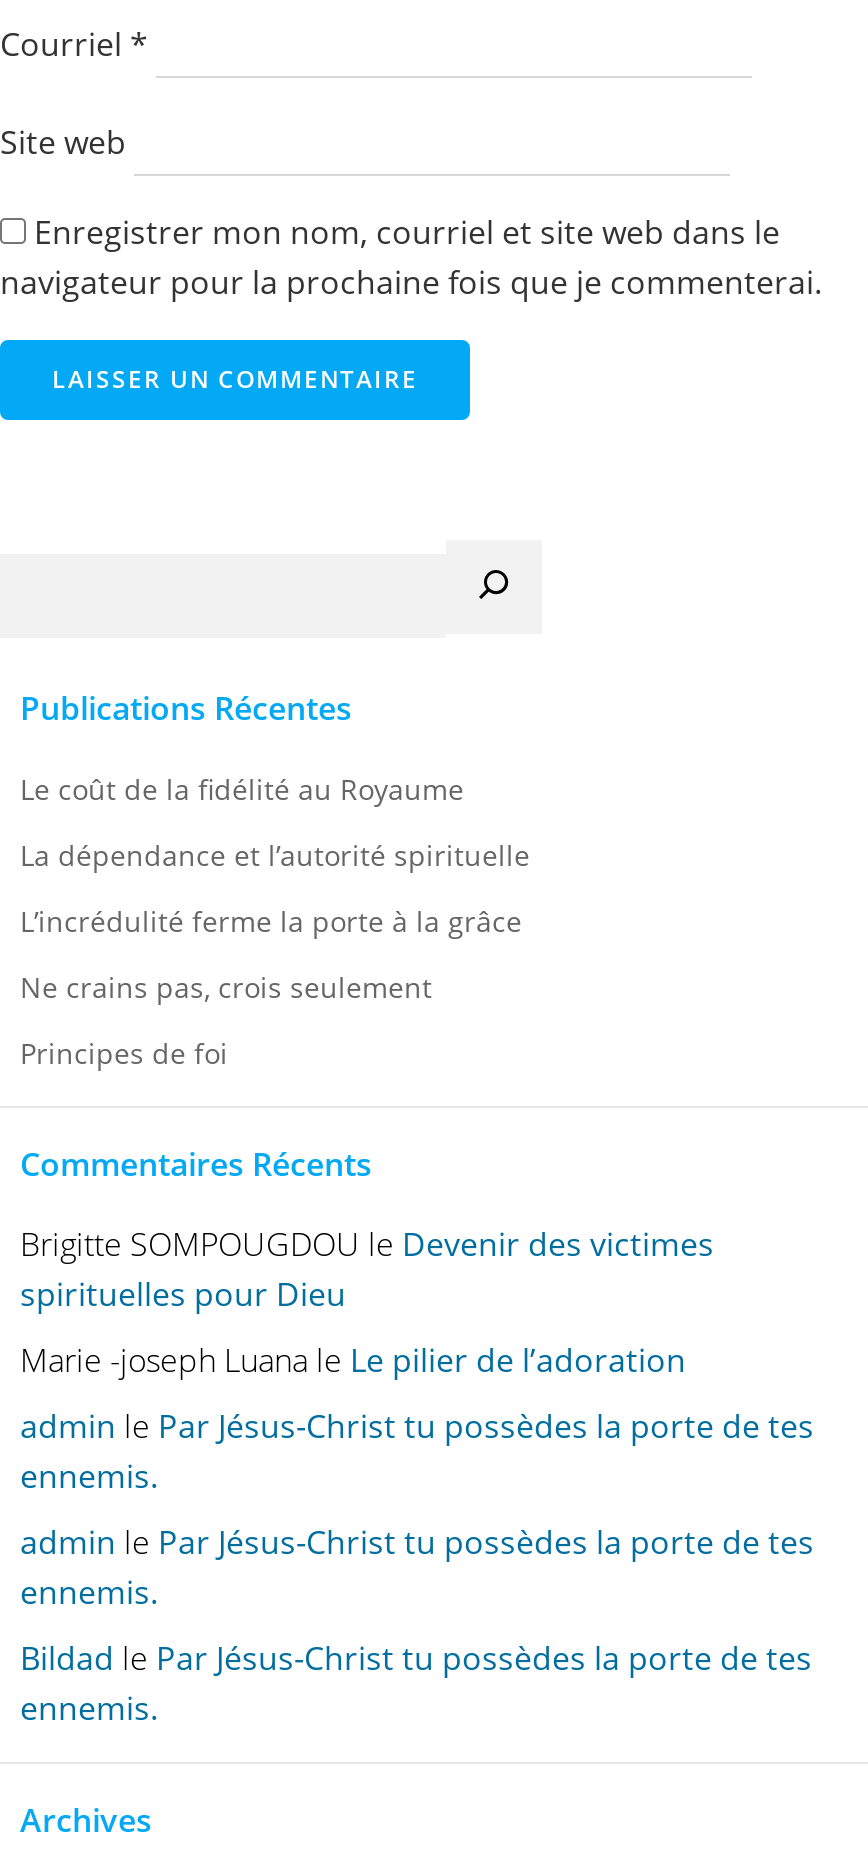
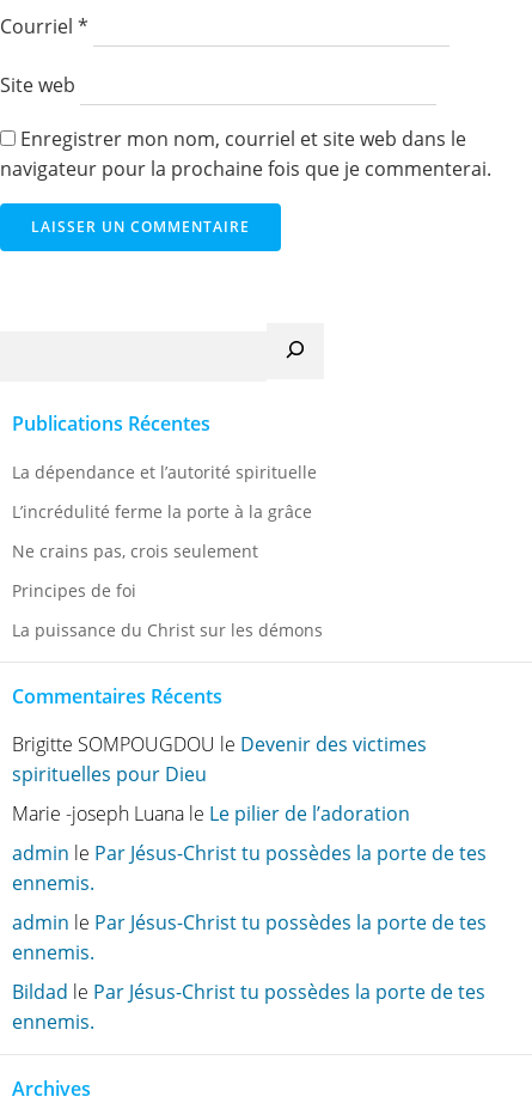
- Le coût de la fidélité au Royaume

moved up: La dépendance et l’autorité spirituelle | L’incrédulité ferme la porte à la grâce | Ne crains pas, crois seulement | Principes de foi

+ La puissance du Christ sur les démons
